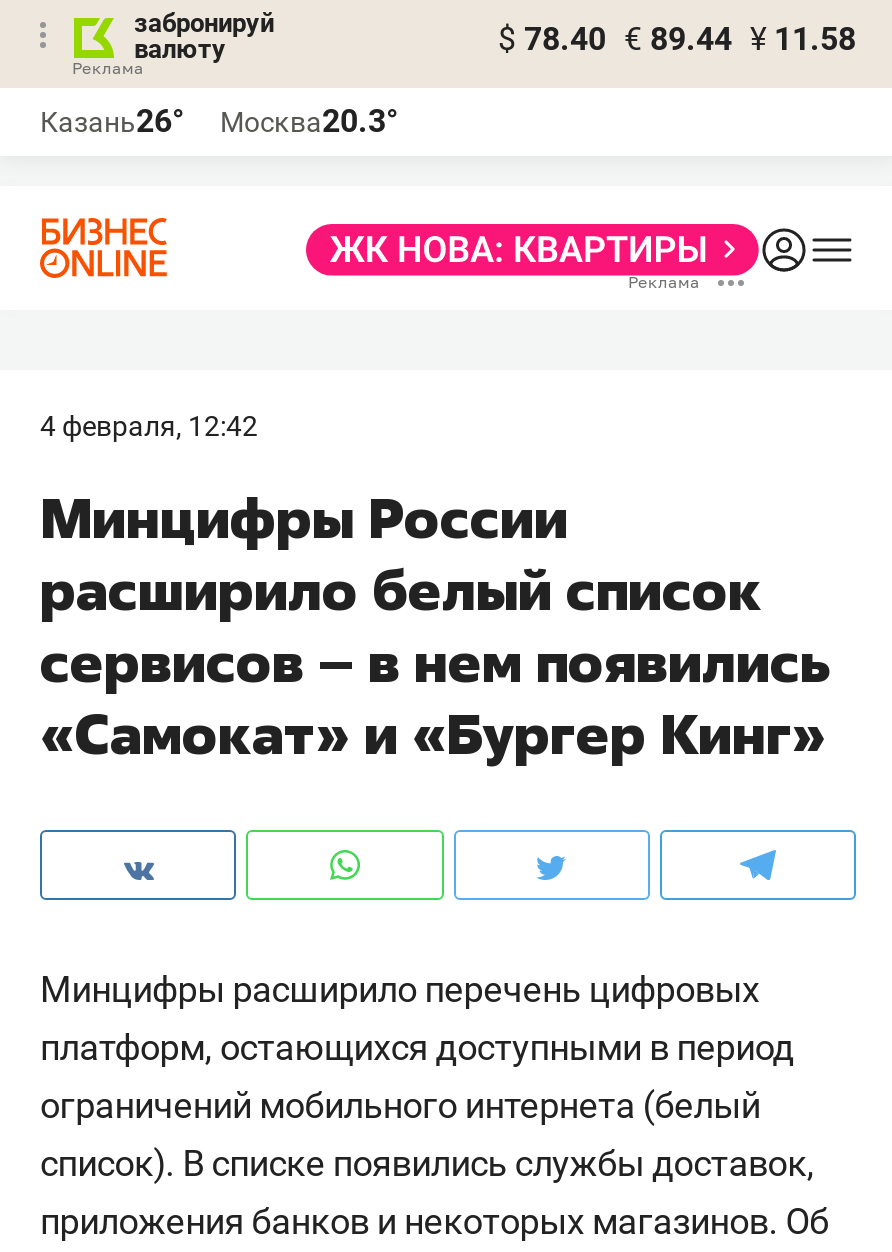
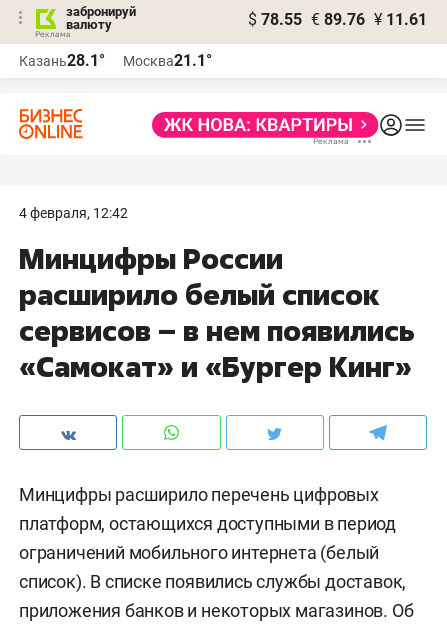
- $ 78.40 € 89.44 ¥ 11.58
+ $ 78.55 € 89.76 ¥ 11.61

- Казань26°
+ Казань28.1°

- Москва20.3°
+ Москва21.1°
